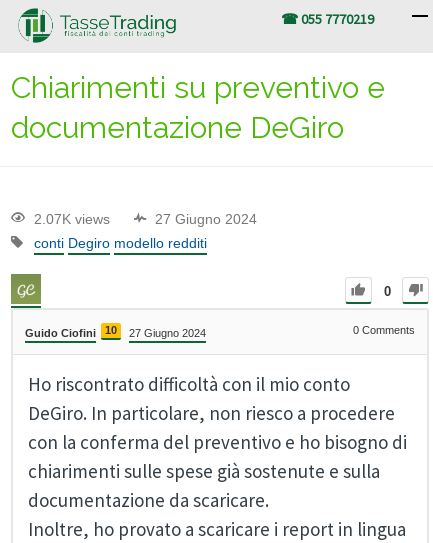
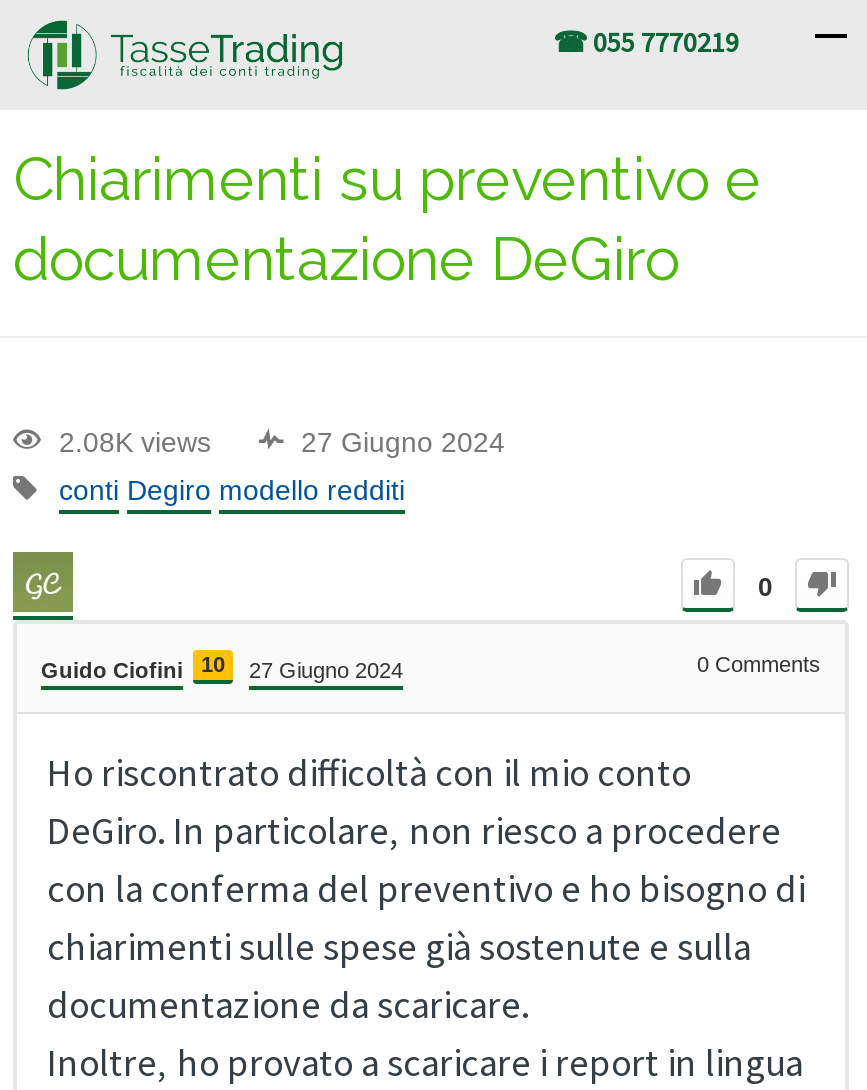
- 2.07K views
+ 2.08K views
